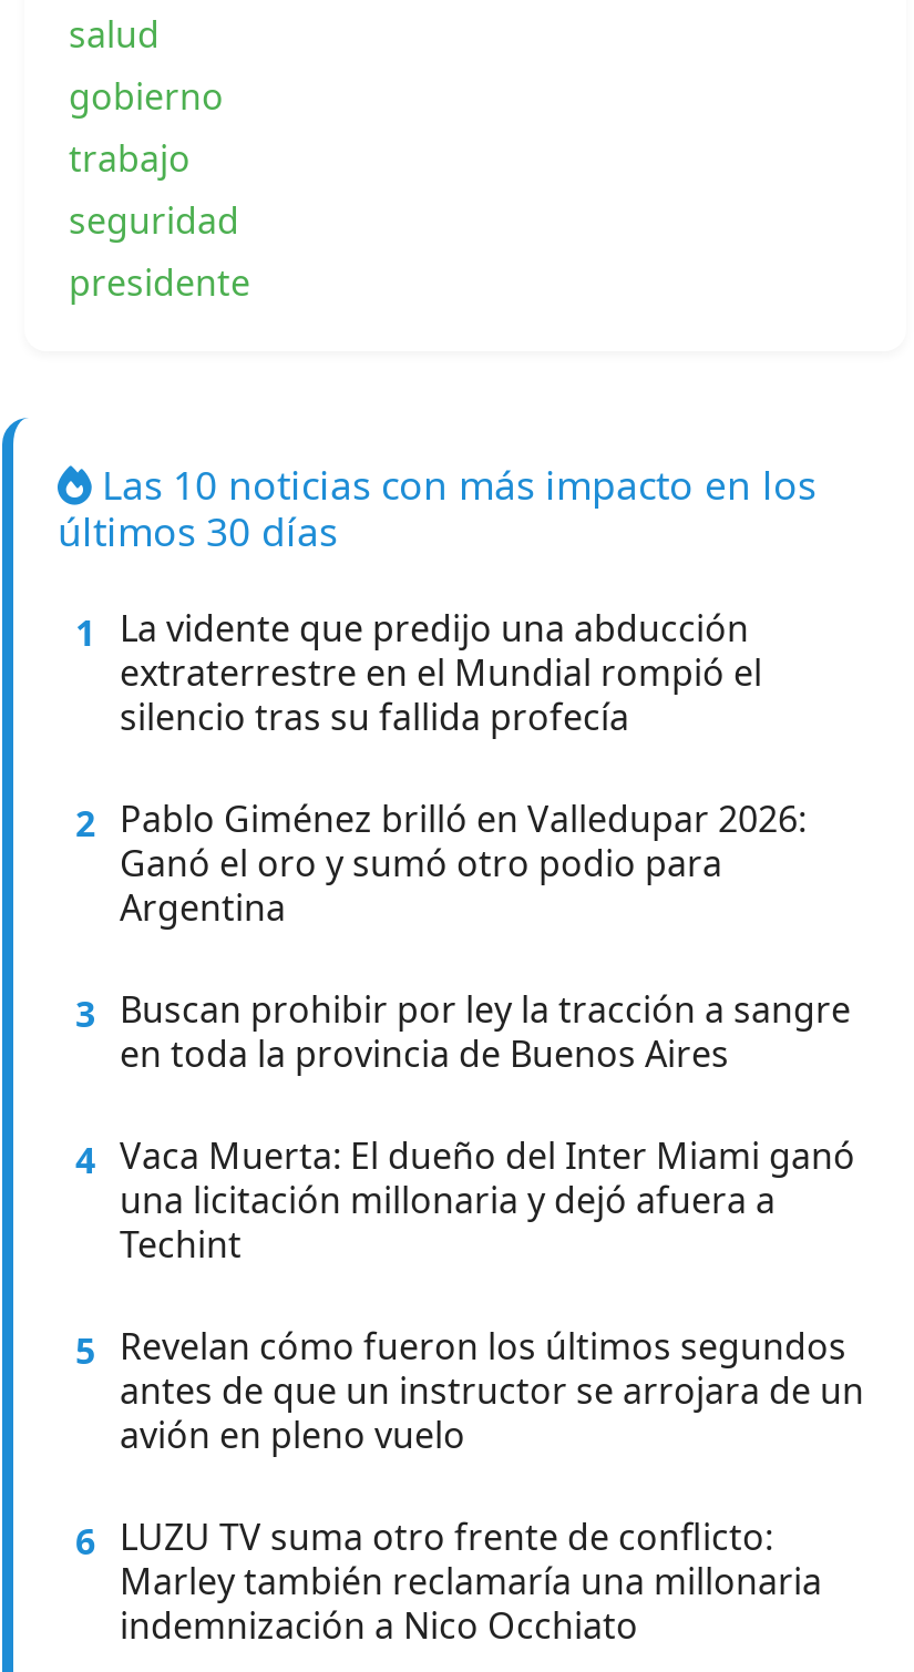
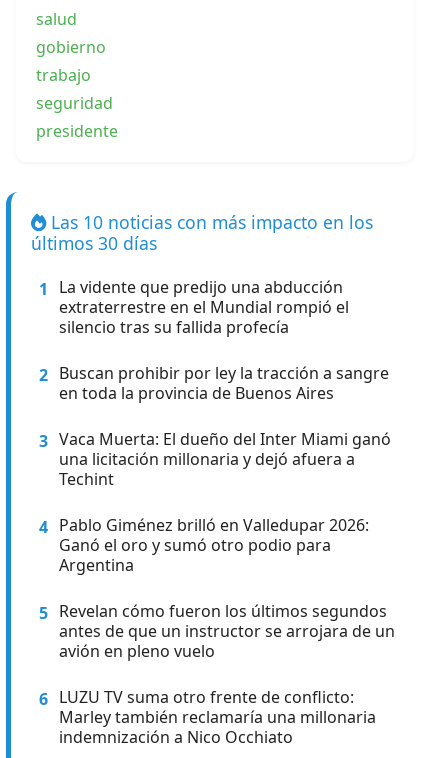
- 2 Pablo Giménez brilló en Valledupar 2026:
- 3 Buscan prohibir por ley la tracción a sangre
+ 2 Buscan prohibir por ley la tracción a sangre

moved down: Ganó el oro y sumó otro podio para | Argentina

moved up: en toda la provincia de Buenos Aires

- 4 Vaca Muerta: El dueño del Inter Miami ganó
+ 3 Vaca Muerta: El dueño del Inter Miami ganó

moved up: una licitación millonaria y dejó afuera a | Techint

+ 4 Pablo Giménez brilló en Valledupar 2026:
